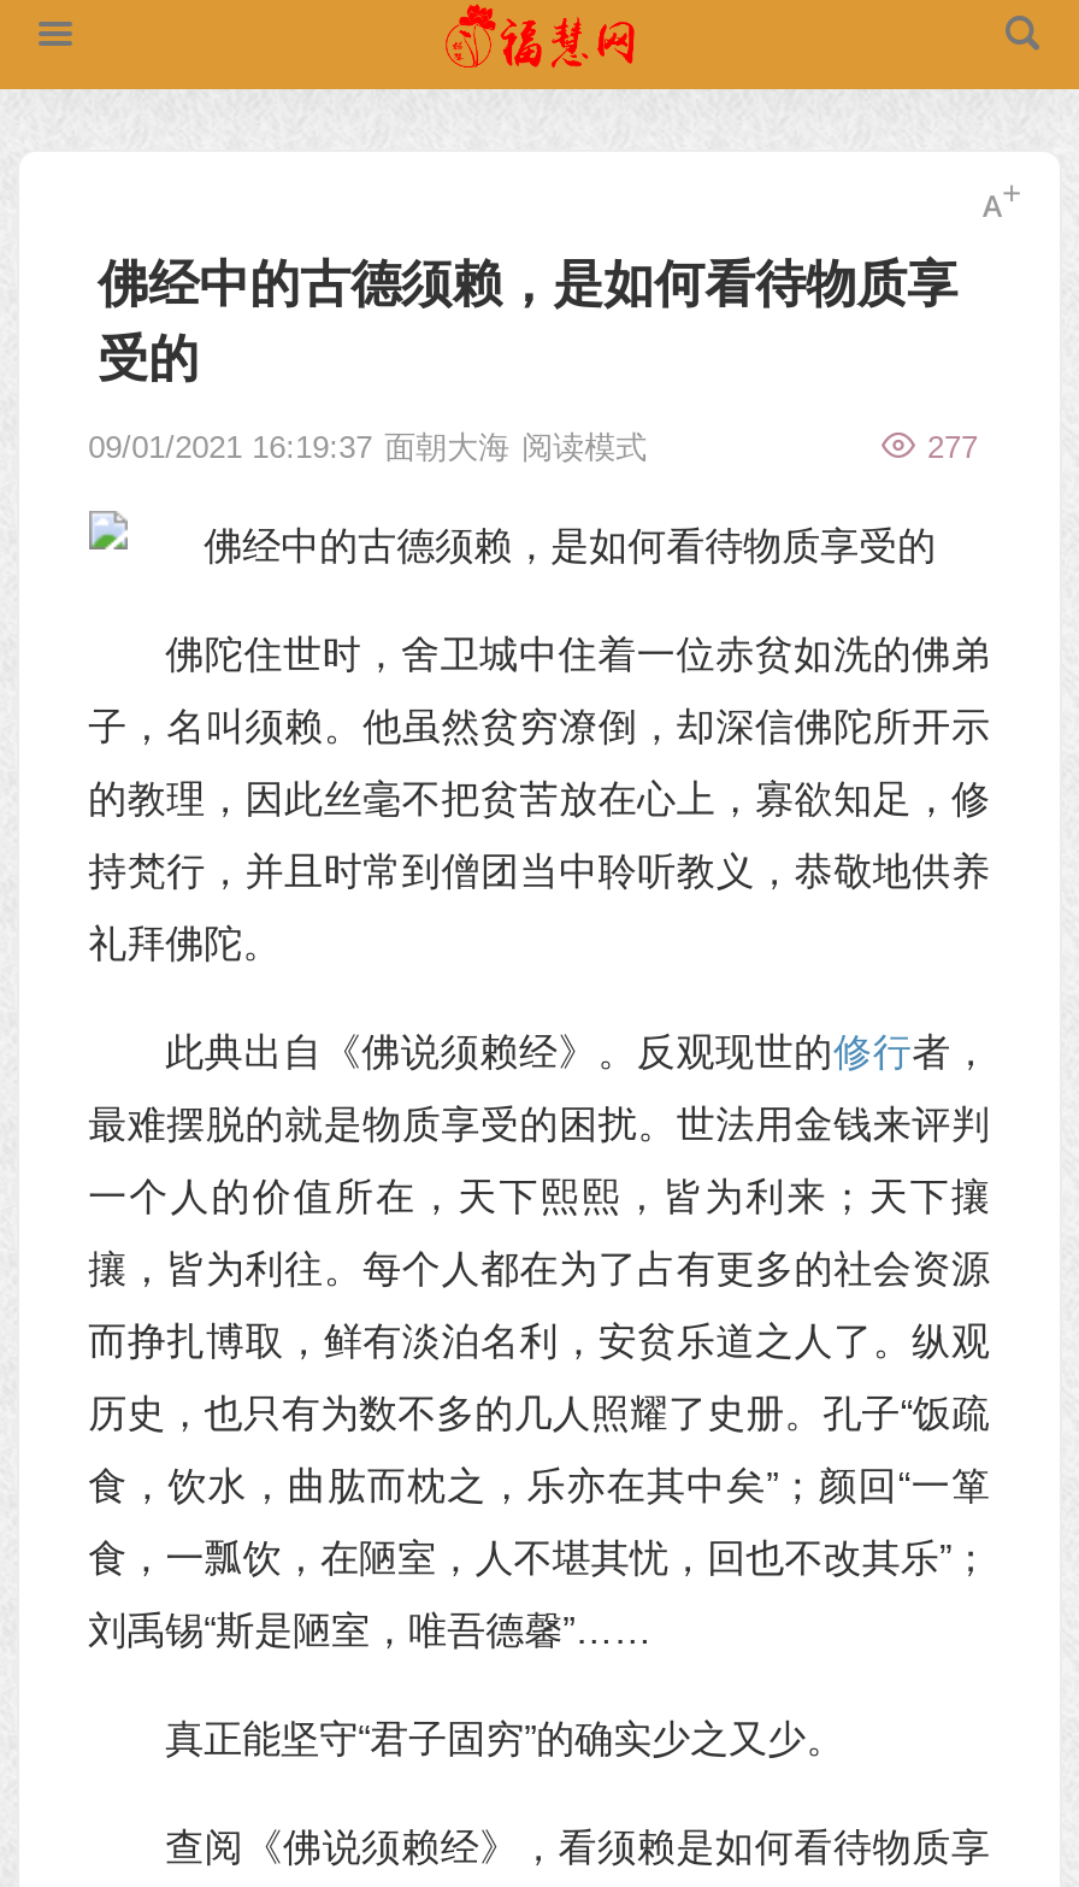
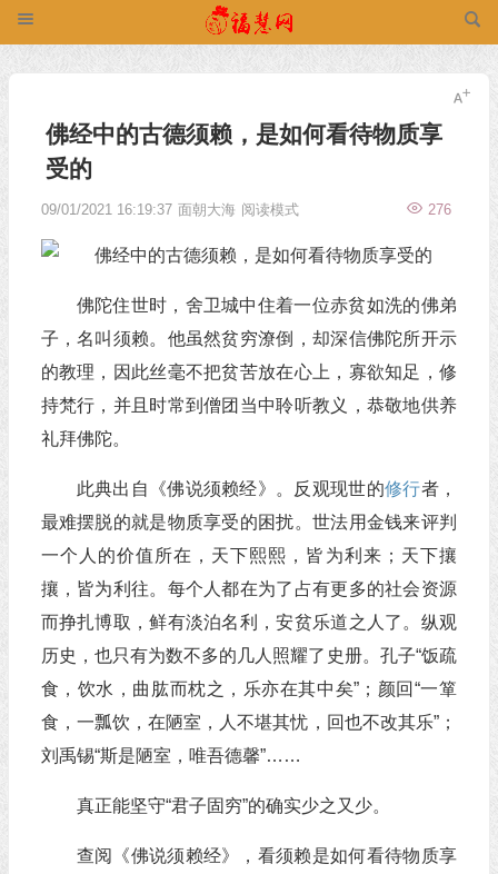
- 277
+ 276
